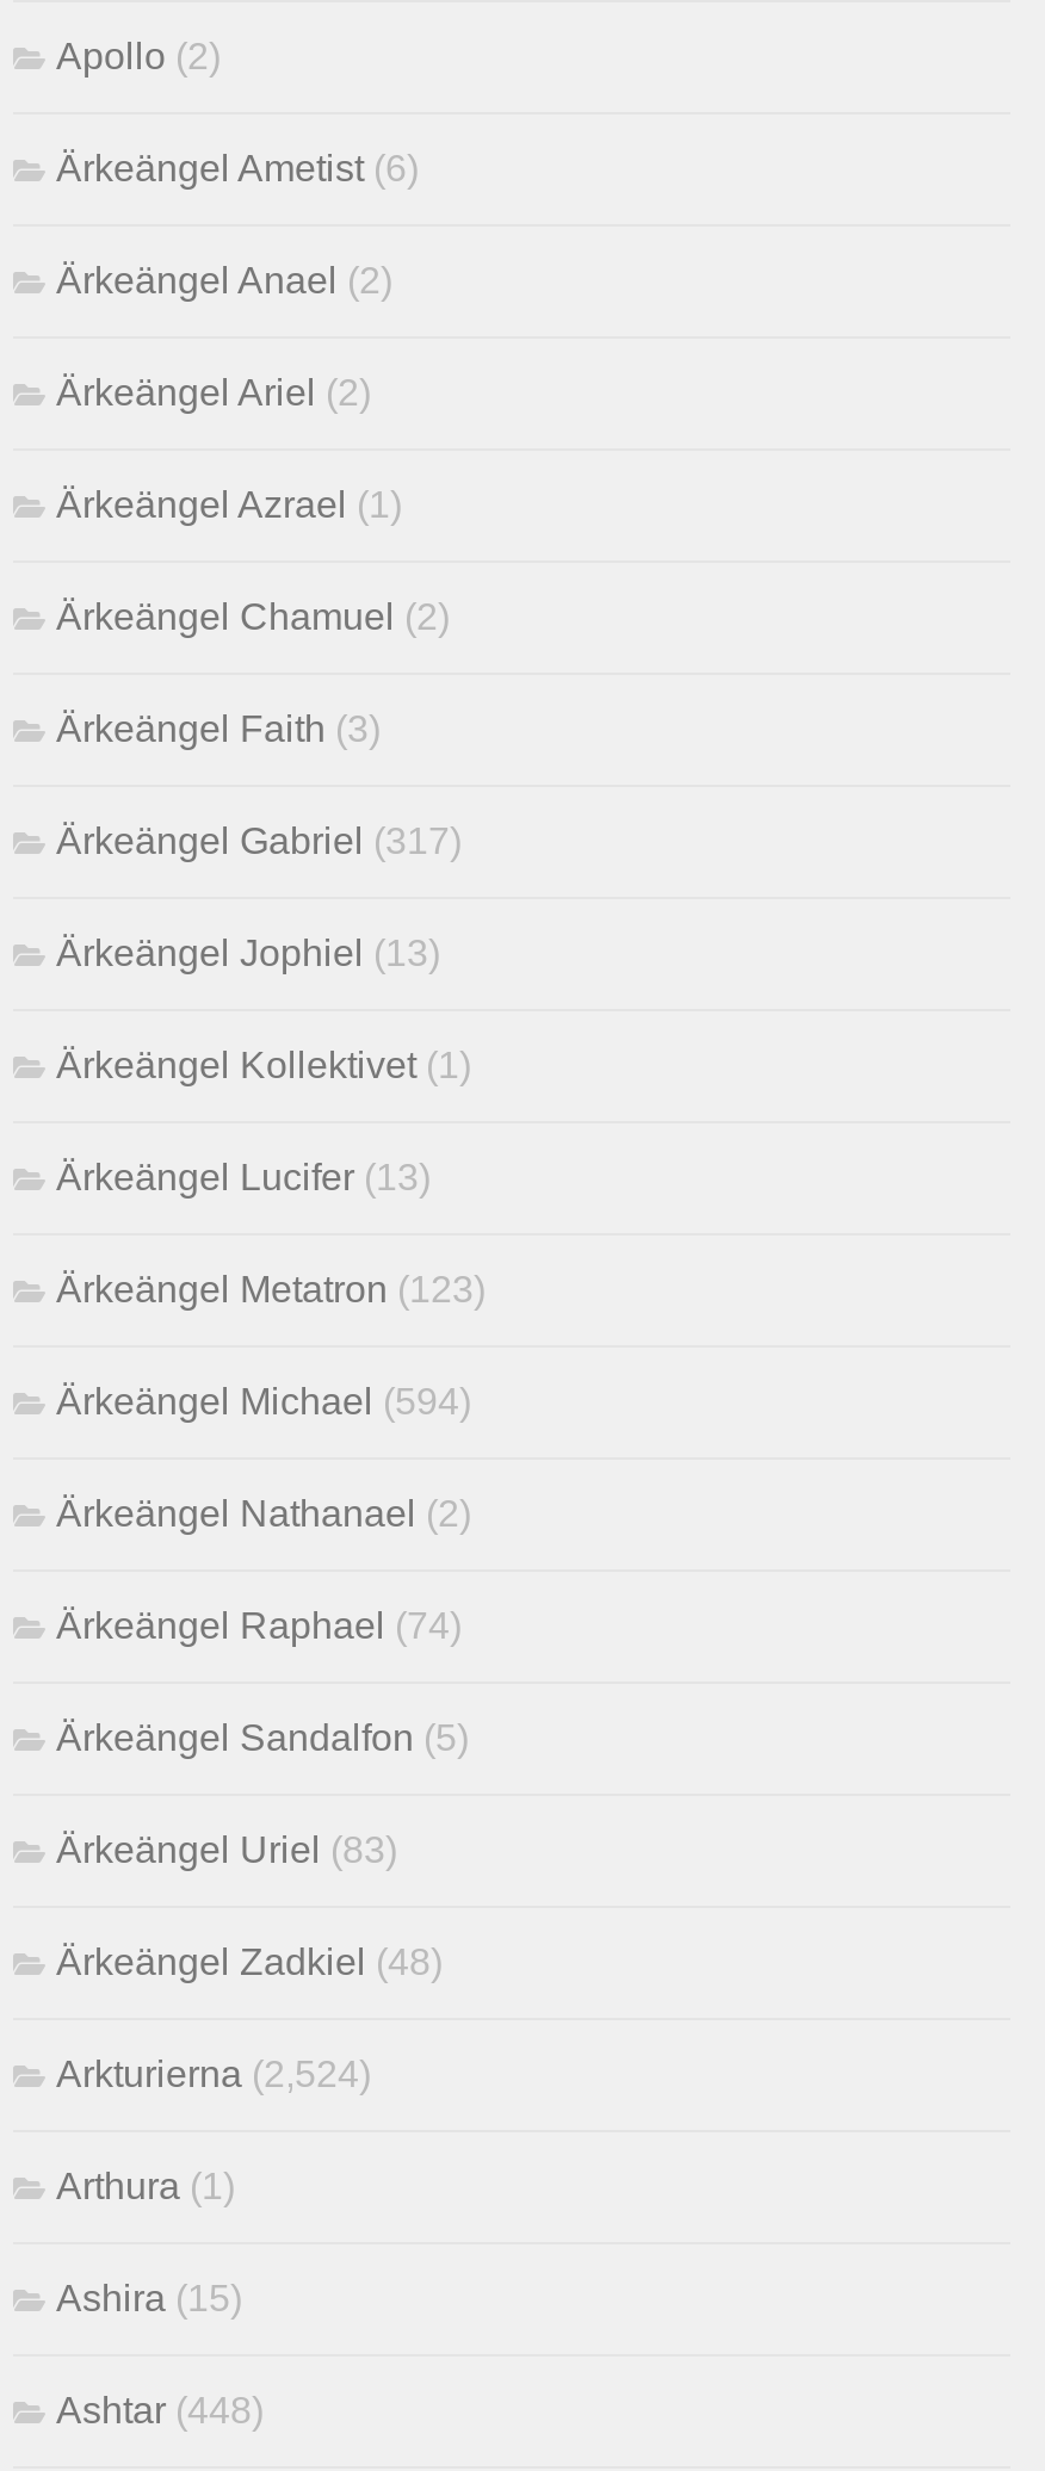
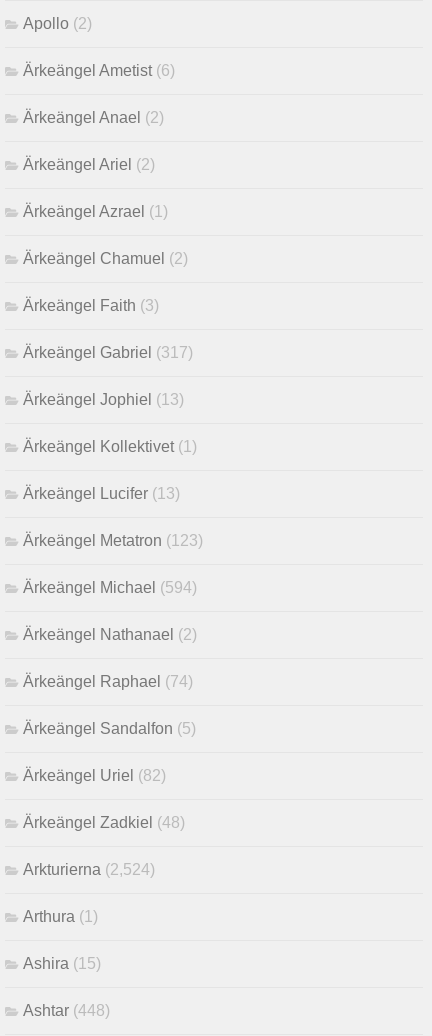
- Ärkeängel Uriel (83)
+ Ärkeängel Uriel (82)
